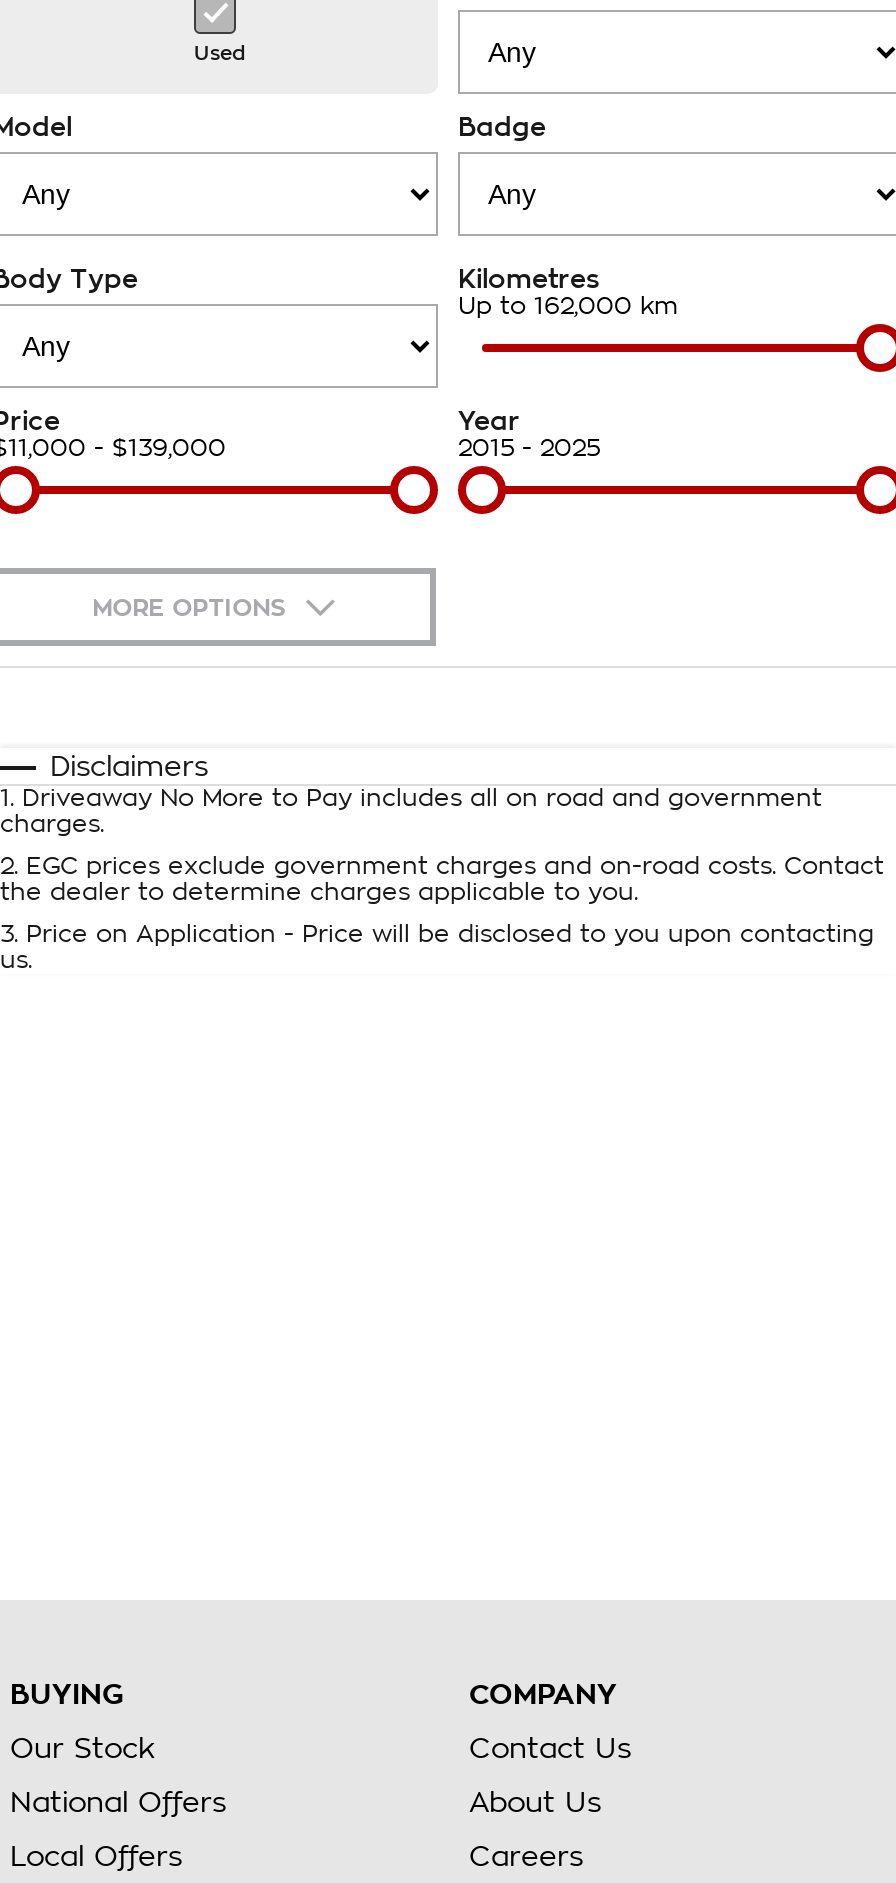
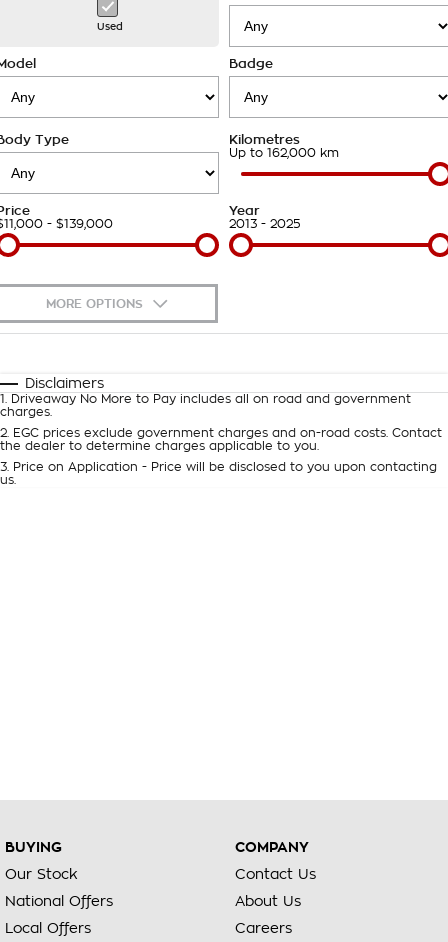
- 2015 - 2025
+ 2013 - 2025
